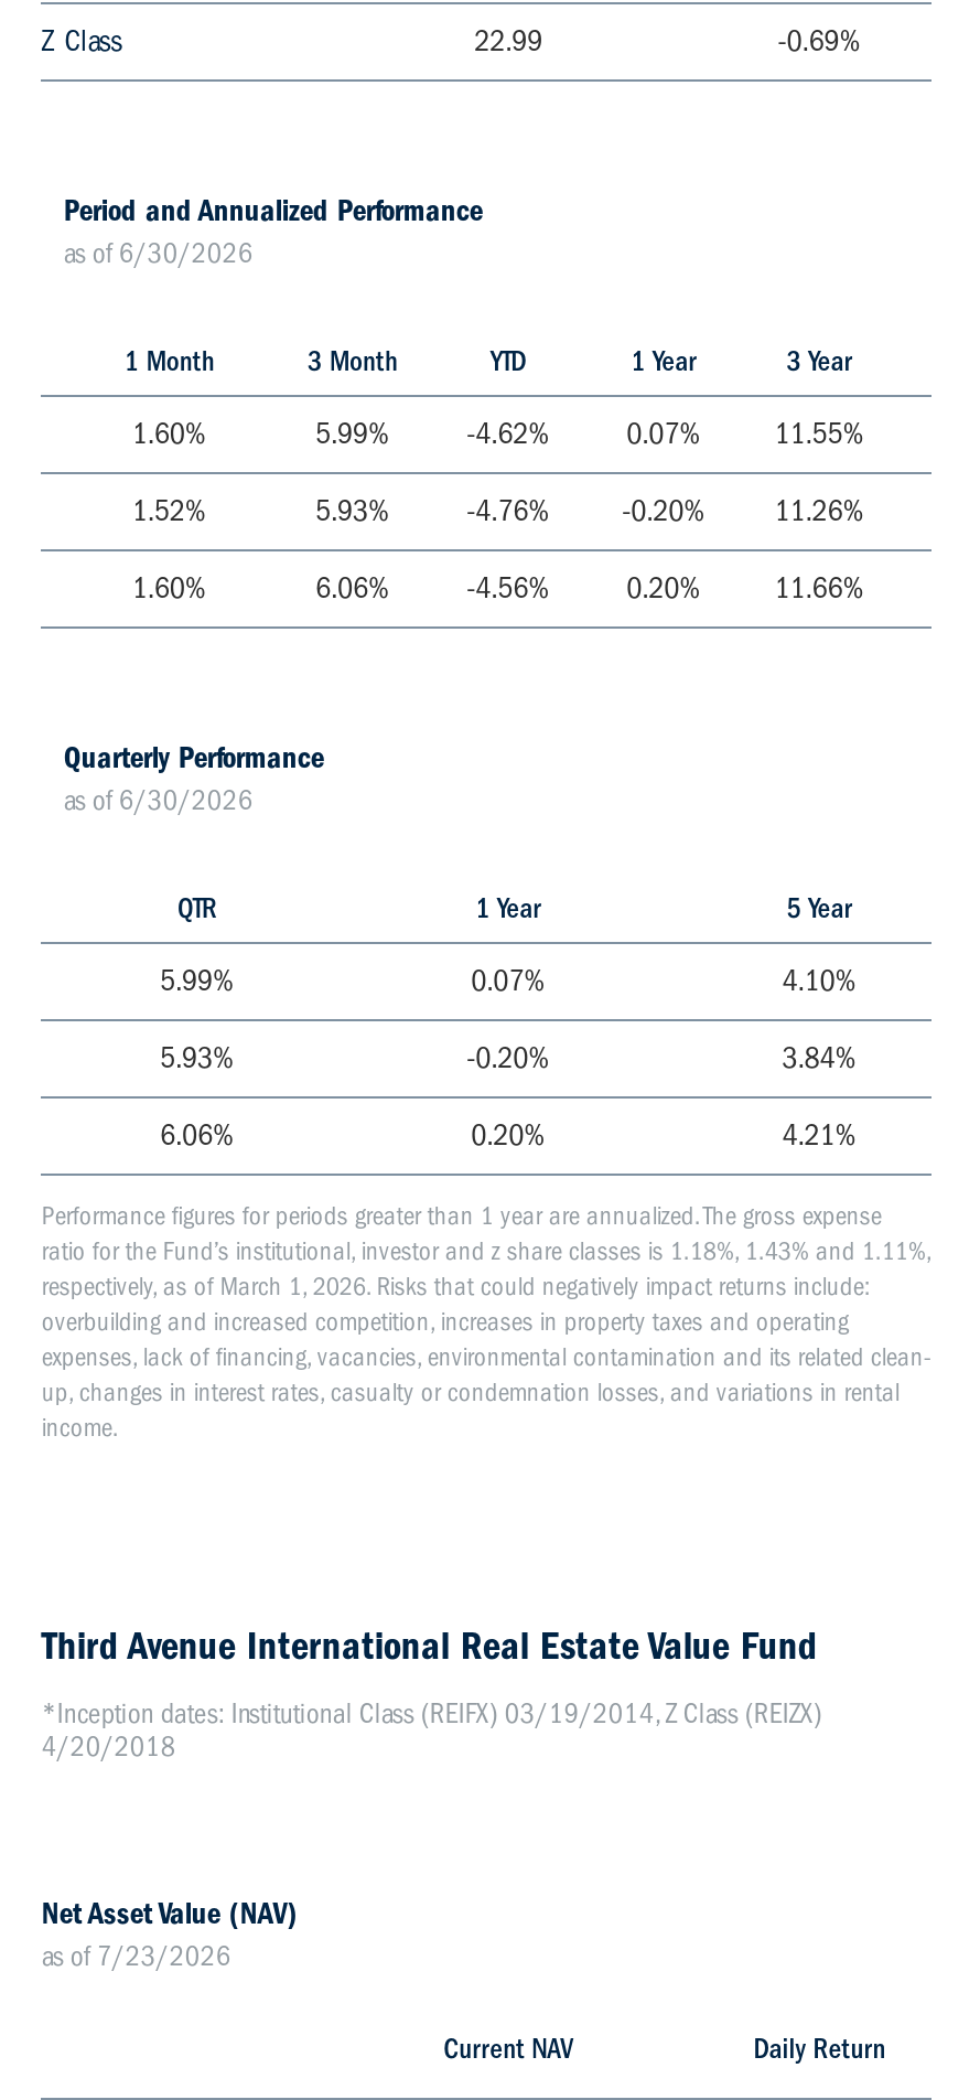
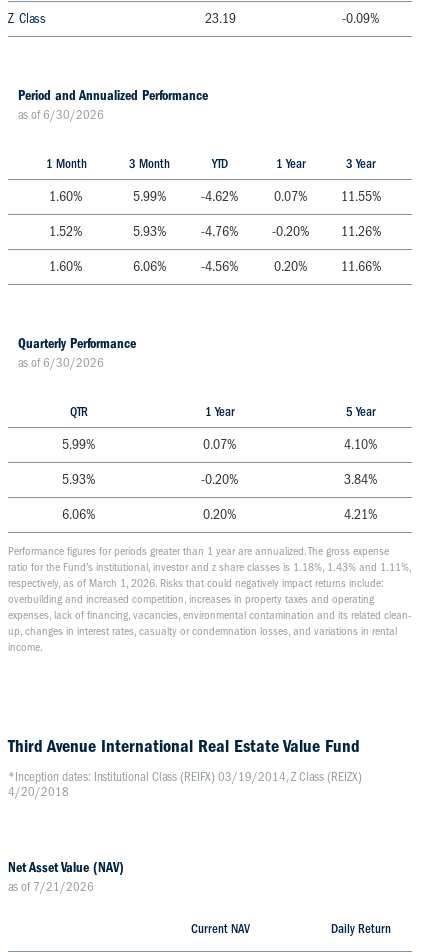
- 22.99
+ 23.19

- -0.69%
+ -0.09%

- as of 7/23/2026
+ as of 7/21/2026
